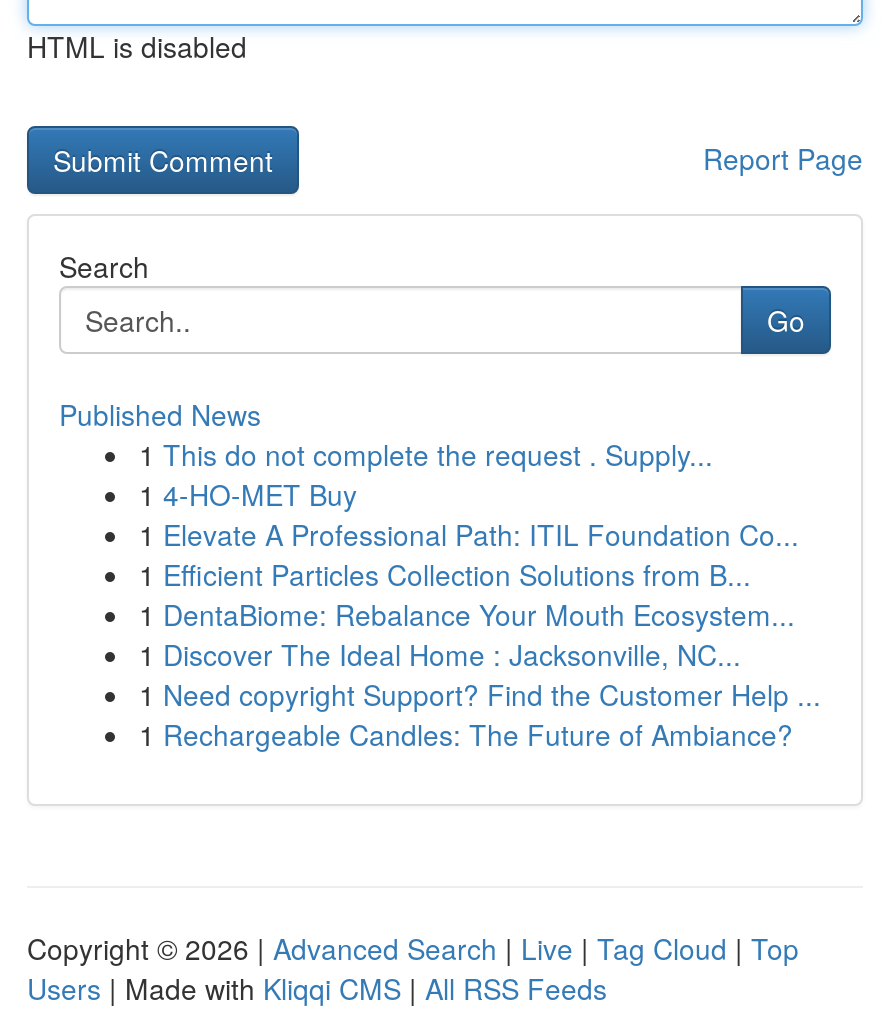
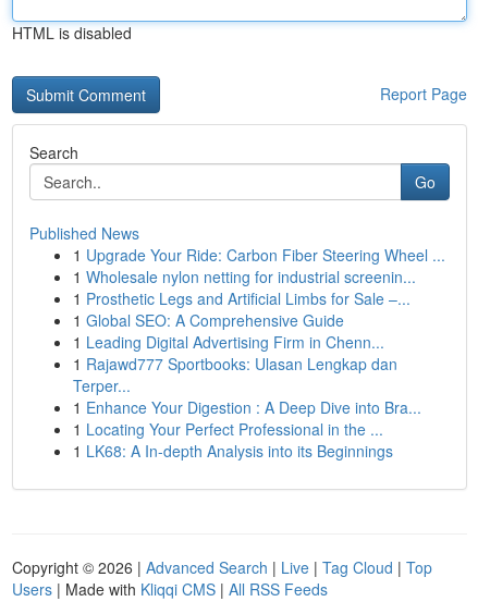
- 1 This do not complete the request . Supply...
- 1 4-HO-MET Buy
- 1 Elevate A Professional Path: ITIL Foundation Co...
- 1 Efficient Particles Collection Solutions from B...
- 1 DentaBiome: Rebalance Your Mouth Ecosystem...
- 1 Discover The Ideal Home : Jacksonville, NC...
- 1 Need copyright Support? Find the Customer Help ...
- 1 Rechargeable Candles: The Future of Ambiance?
+ 1 Upgrade Your Ride: Carbon Fiber Steering Wheel ...
+ 1 Wholesale nylon netting for industrial screenin...
+ 1 Prosthetic Legs and Artificial Limbs for Sale –...
+ 1 Global SEO: A Comprehensive Guide
+ 1 Leading Digital Advertising Firm in Chenn...
+ 1 Rajawd777 Sportbooks: Ulasan Lengkap dan
+ Terper...
+ 1 Enhance Your Digestion : A Deep Dive into Bra...
+ 1 Locating Your Perfect Professional in the ...
+ 1 LK68: A In-depth Analysis into its Beginnings
